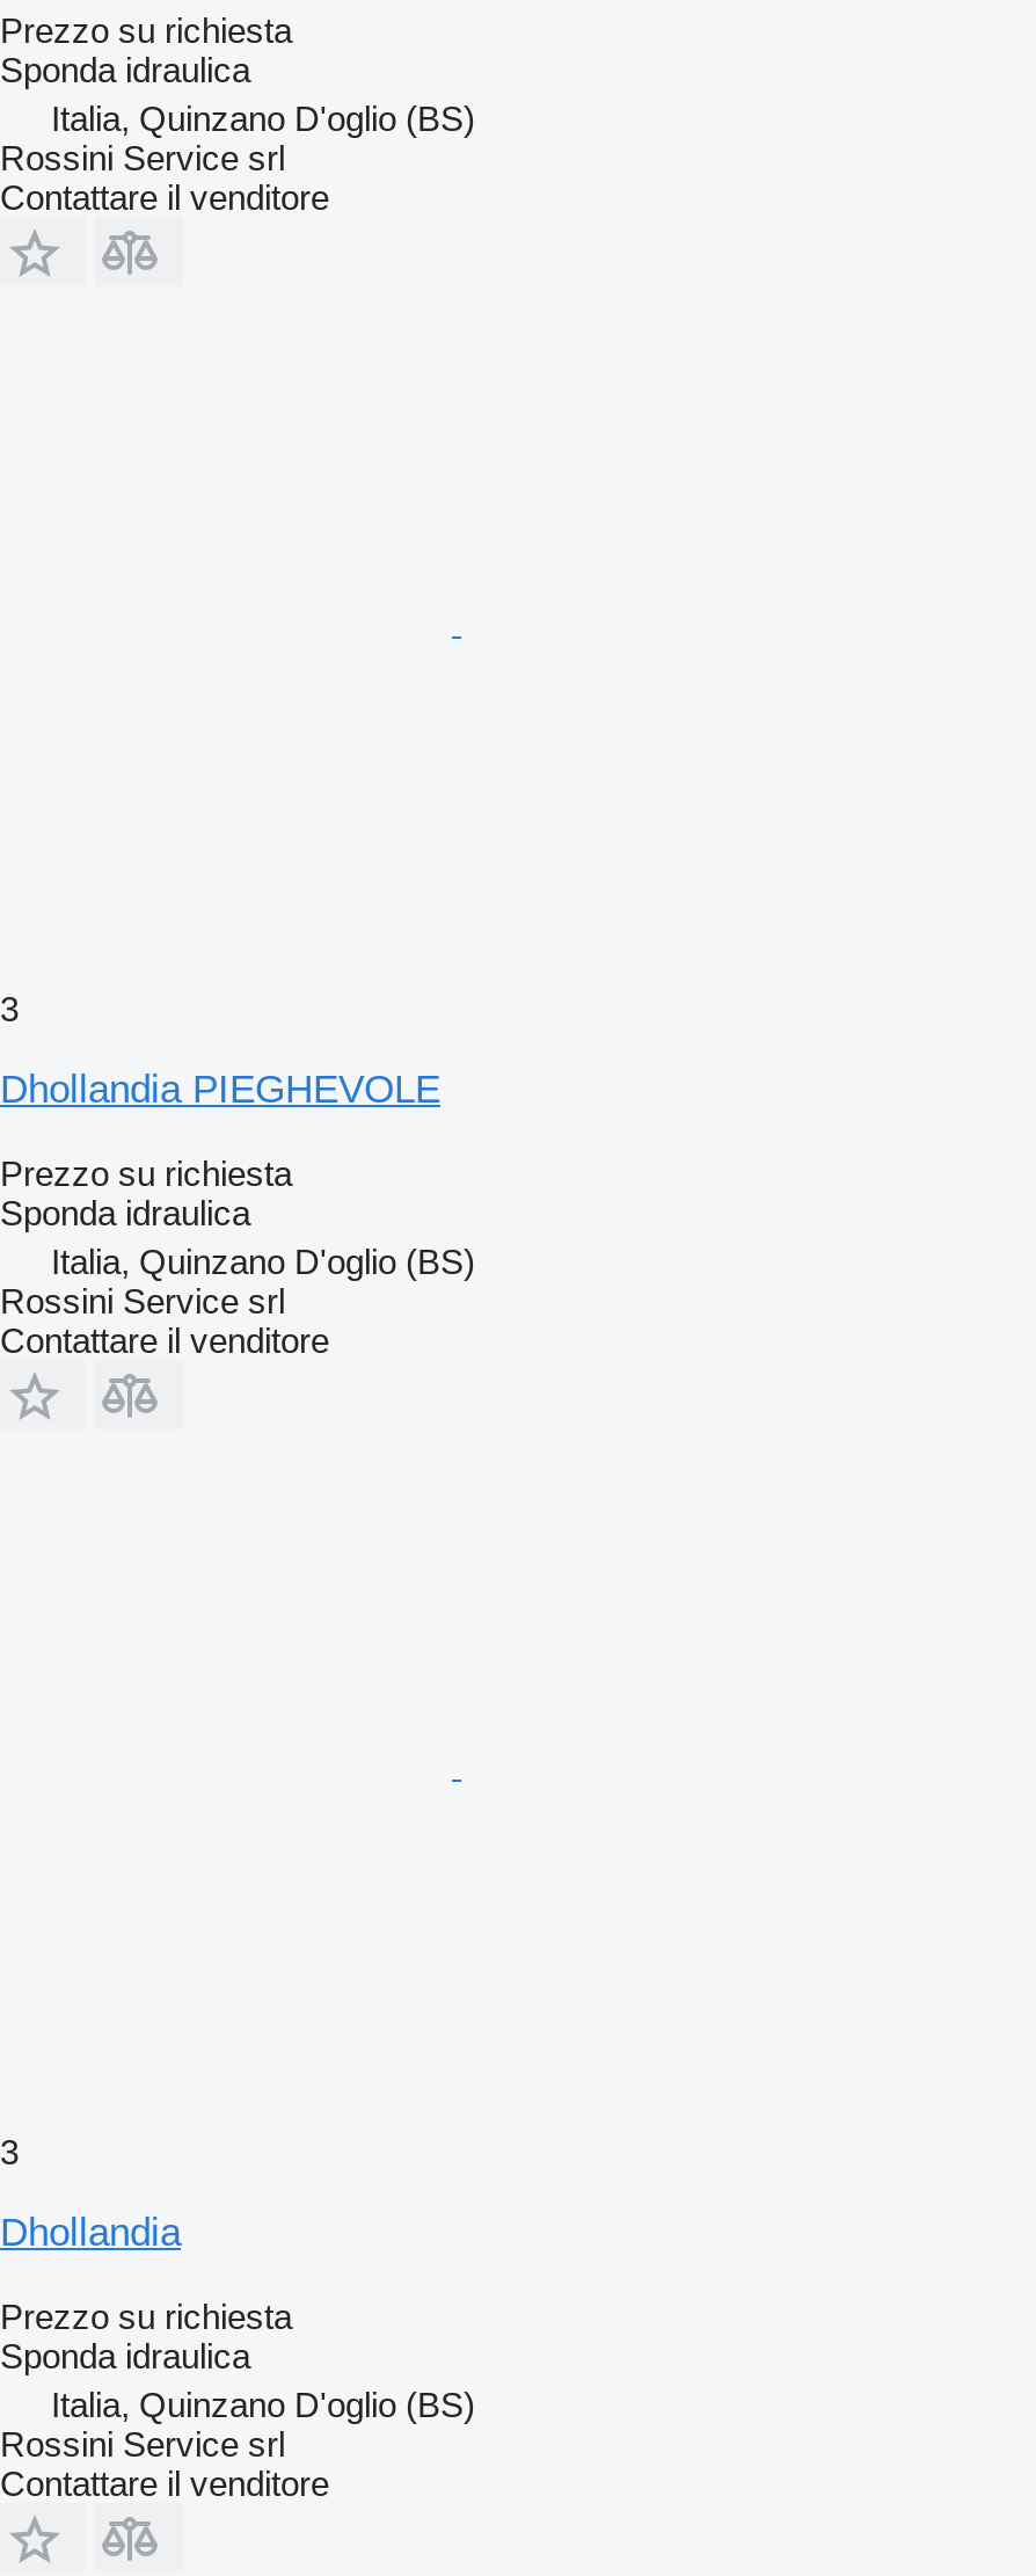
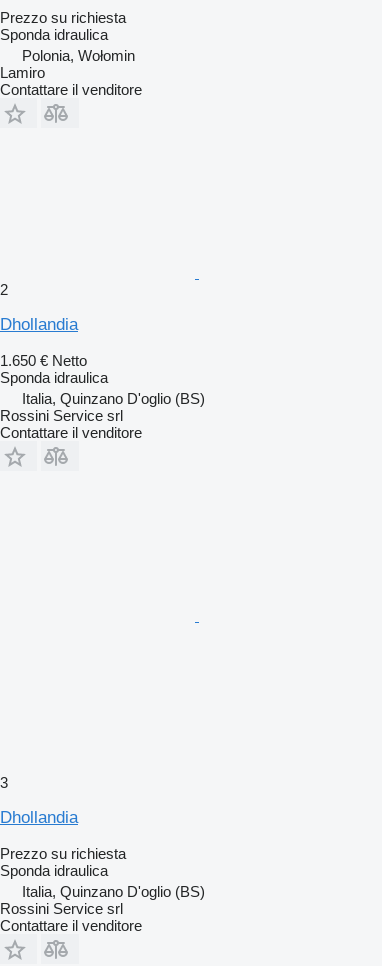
- Italia, Quinzano D'oglio (BS)
- Rossini Service srl
+ Polonia, Wołomin
+ Lamiro

- 3
+ 2

- Dhollandia PIEGHEVOLE
+ Dhollandia

- Prezzo su richiesta
+ 1.650 € Netto
